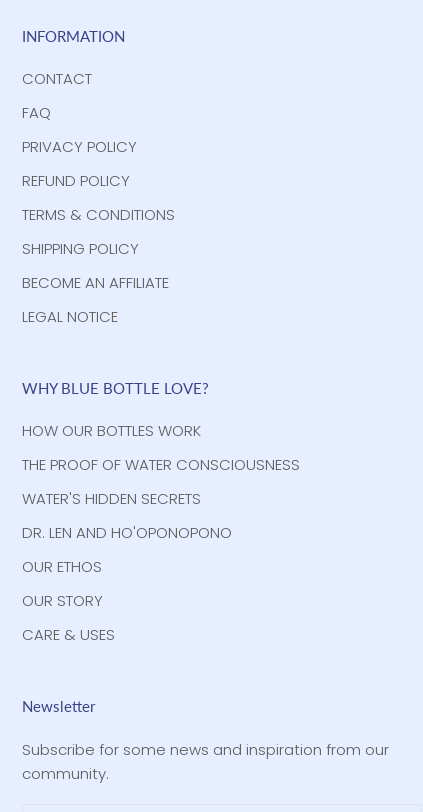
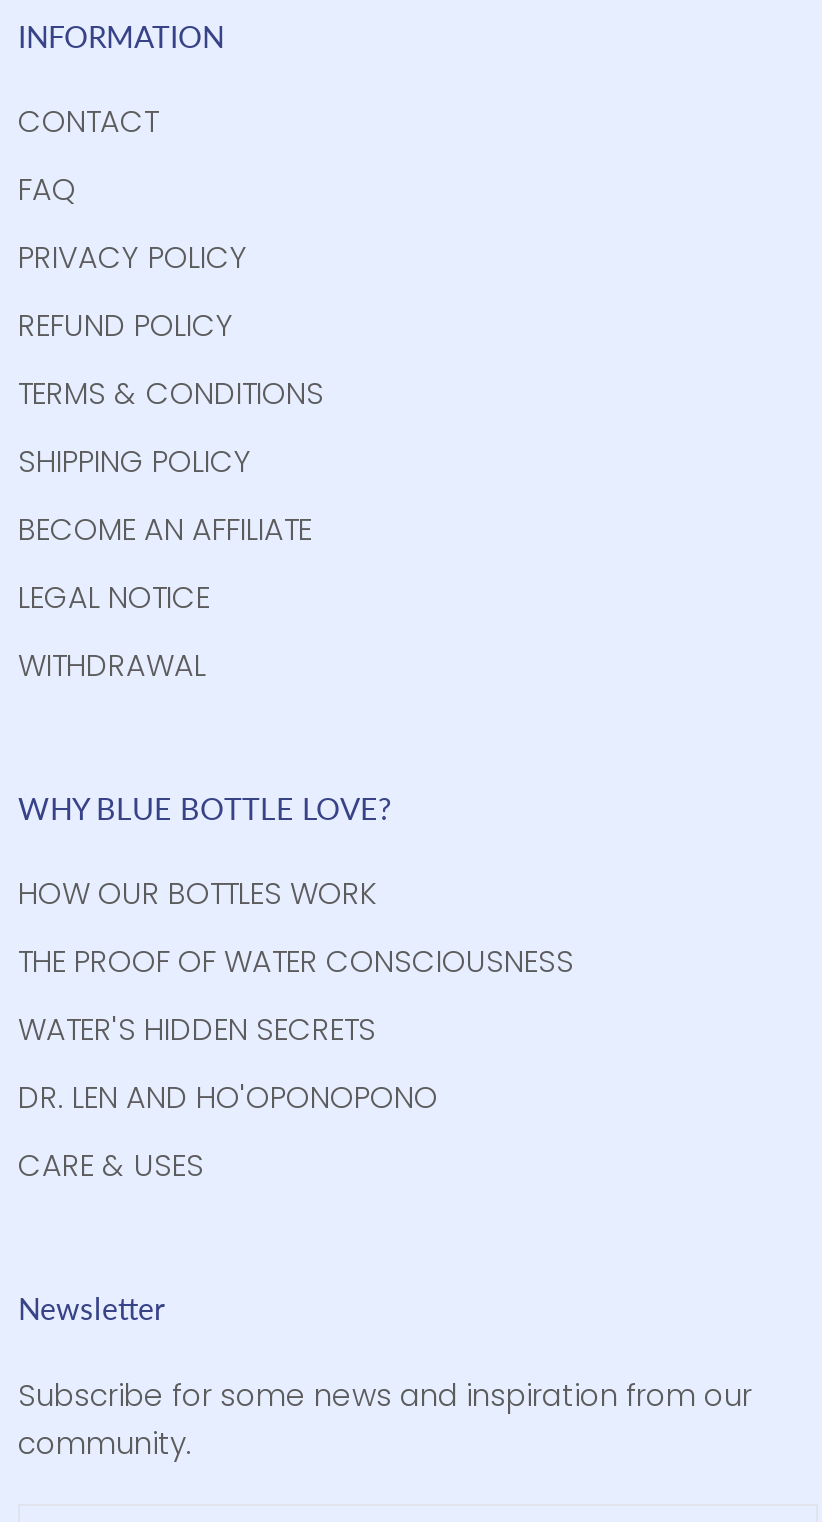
+ WITHDRAWAL

moved down: WHY BLUE BOTTLE LOVE? | HOW OUR BOTTLES WORK | THE PROOF OF WATER CONSCIOUSNESS | WATER'S HIDDEN SECRETS | DR. LEN AND HO'OPONOPONO

- OUR ETHOS
- OUR STORY
